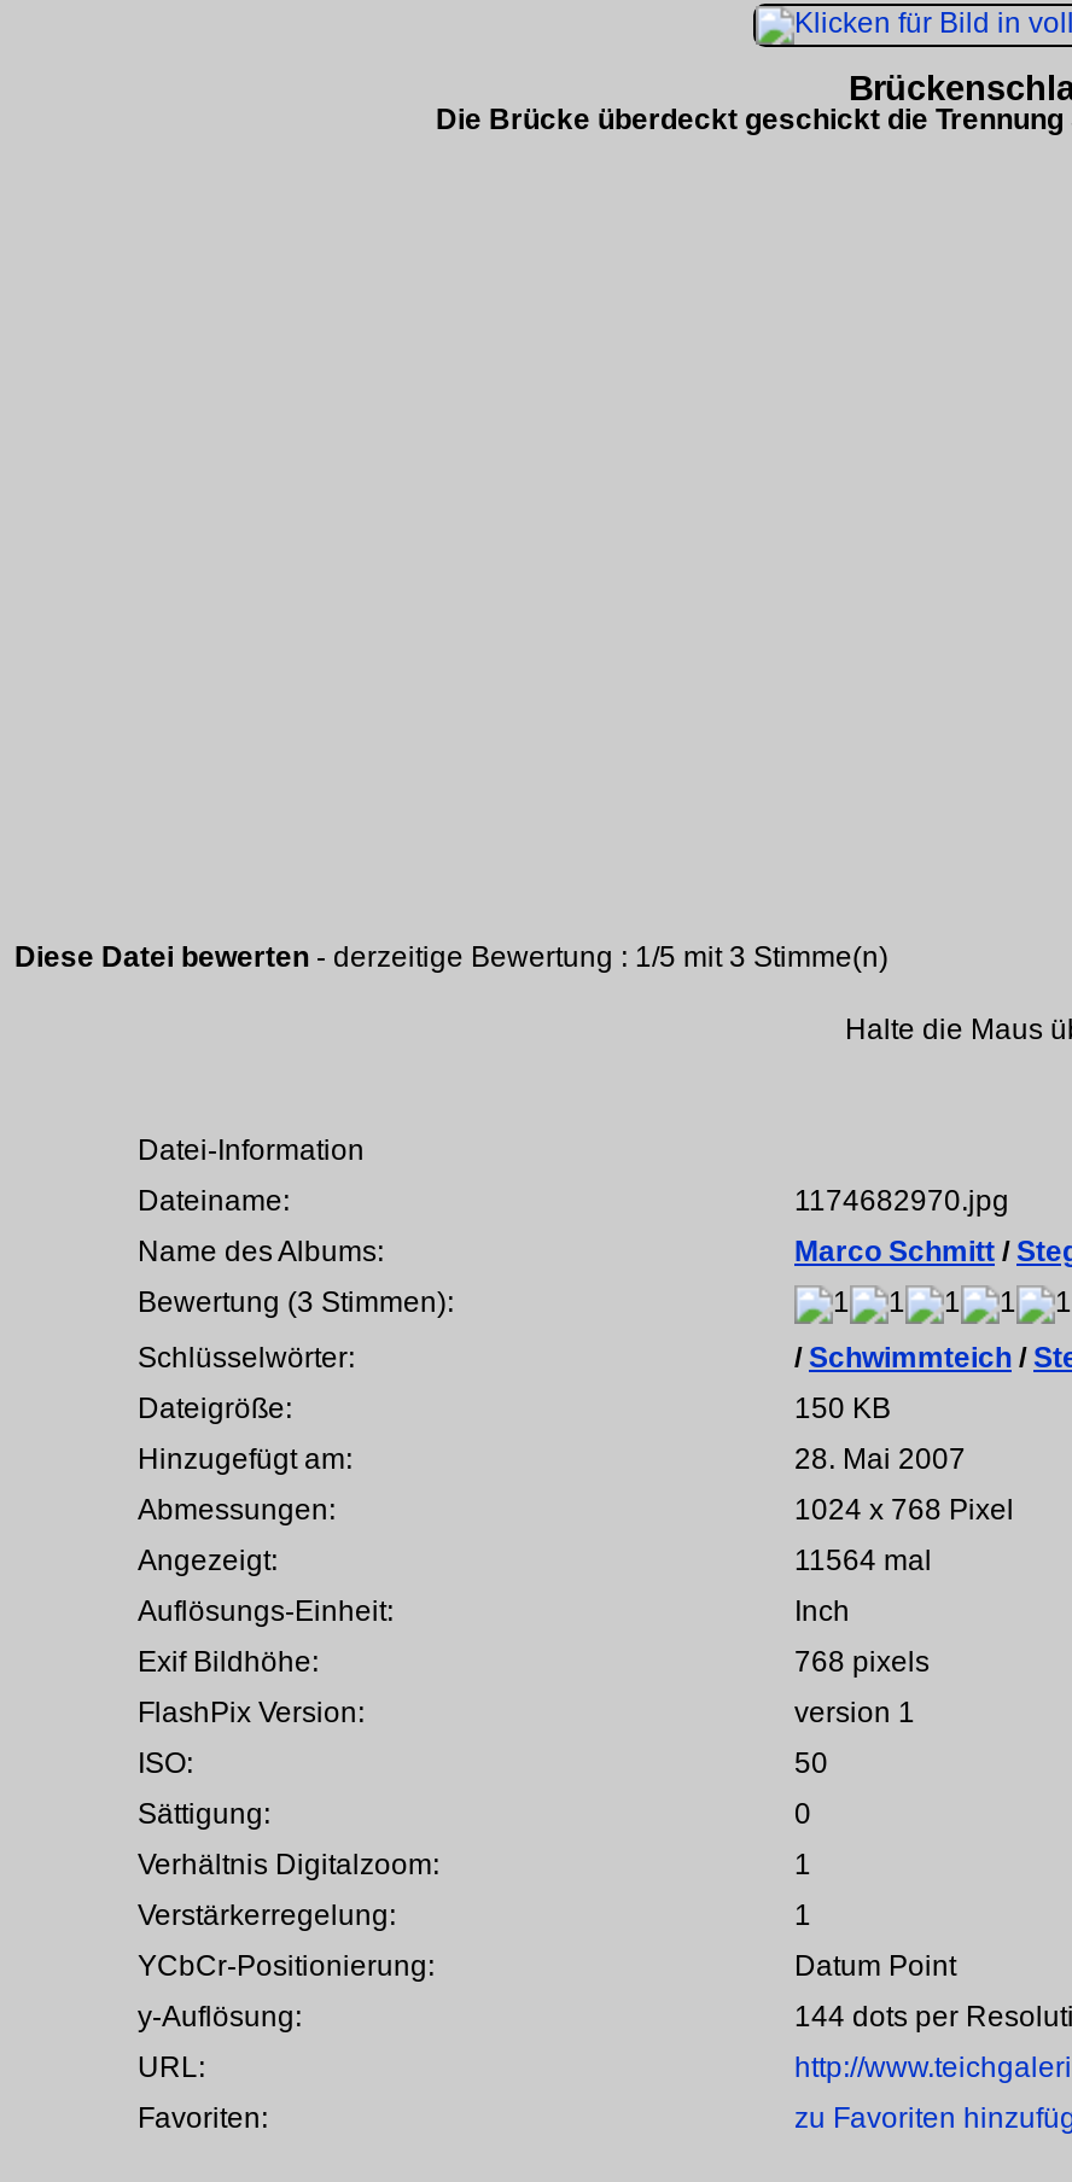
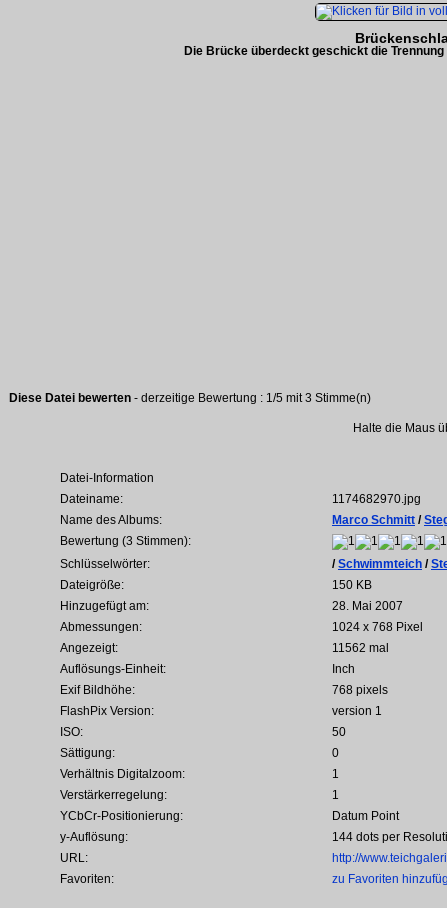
- 11564 mal
+ 11562 mal
